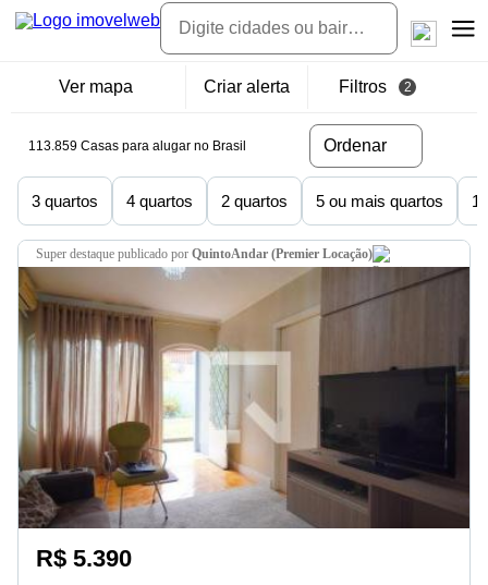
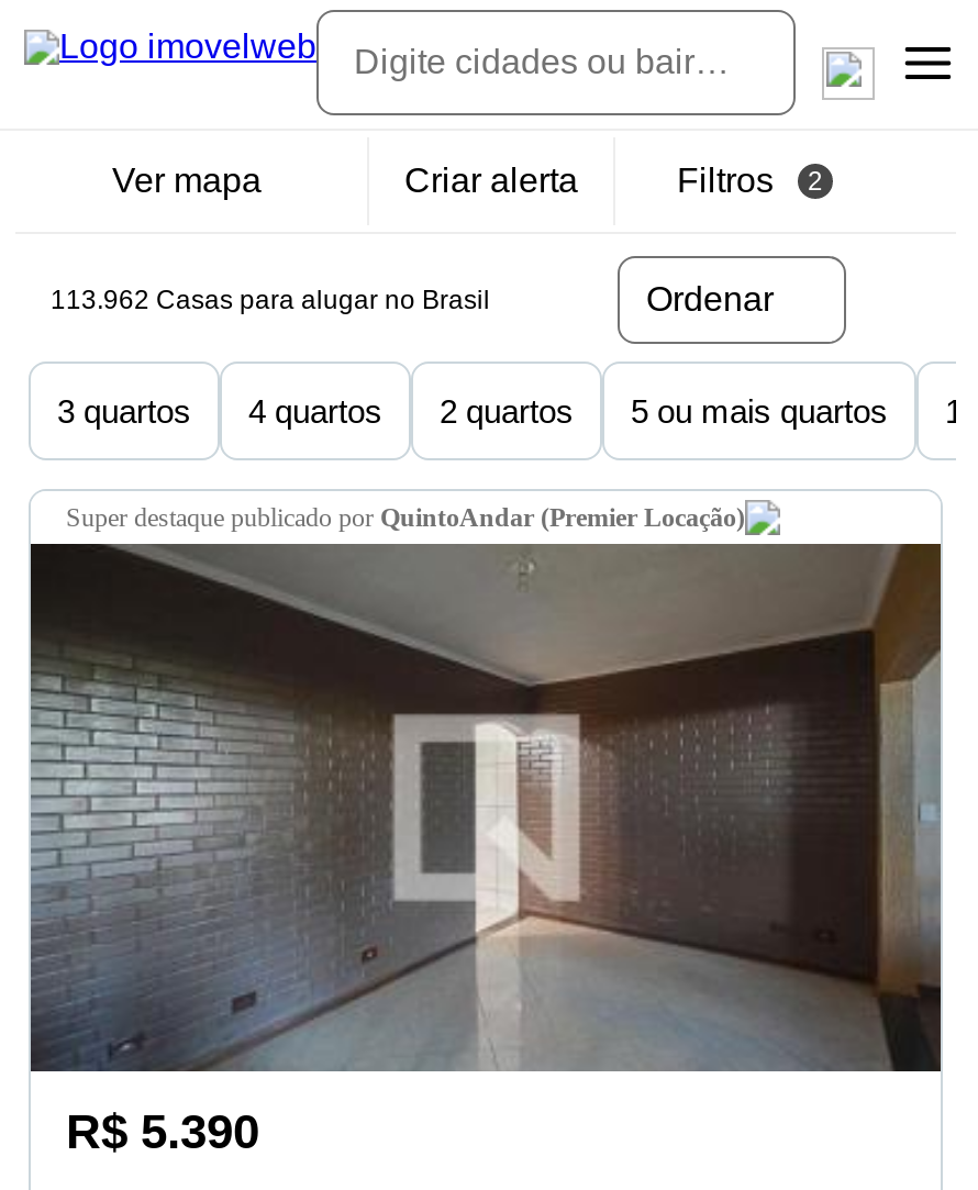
- 113.859 Casas para alugar no Brasil
+ 113.962 Casas para alugar no Brasil

- [image]
+ [image]
